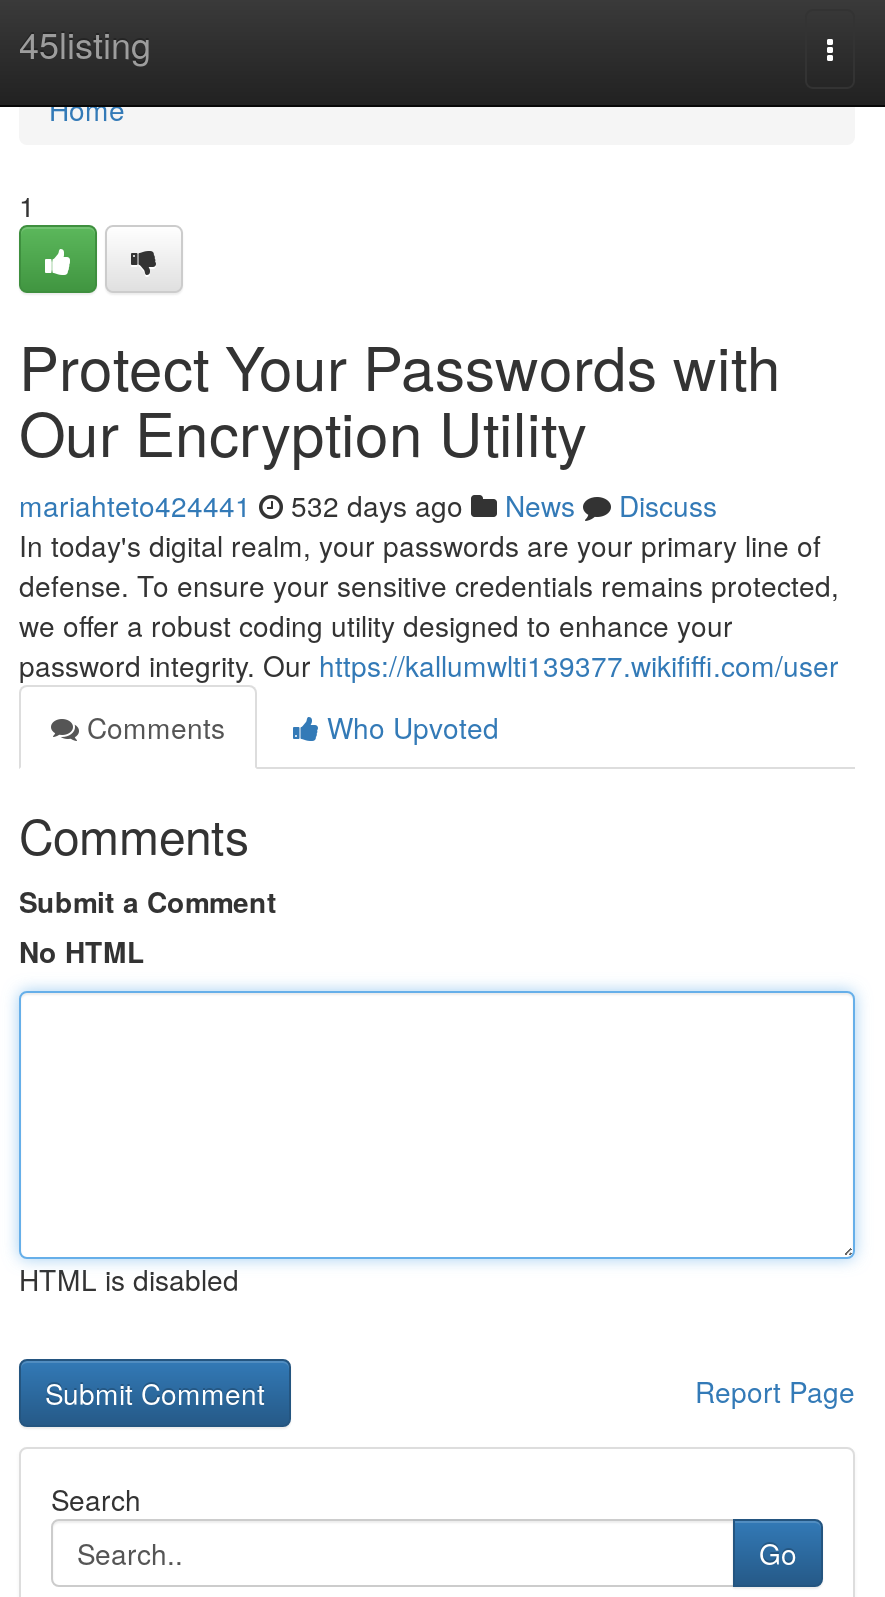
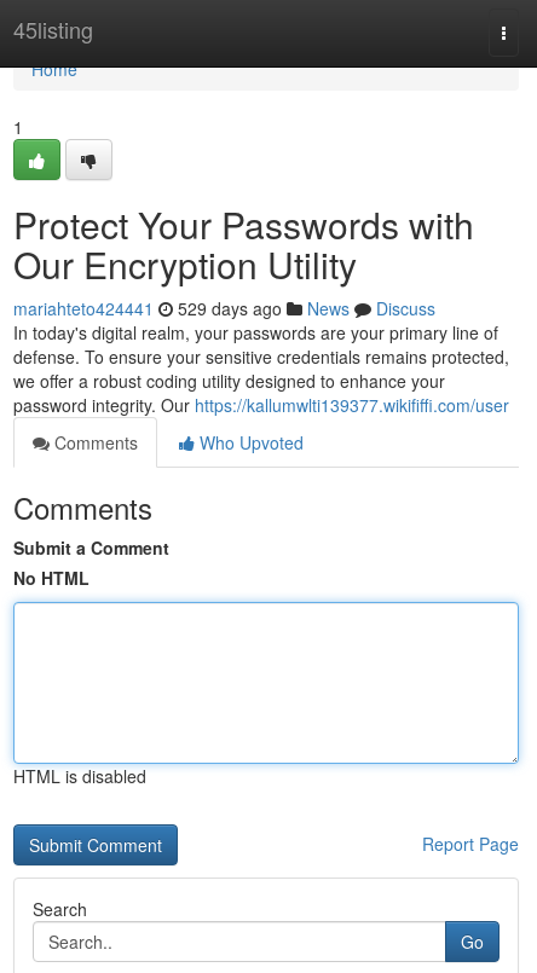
- mariahteto424441 532 days ago News Discuss
+ mariahteto424441 529 days ago News Discuss
